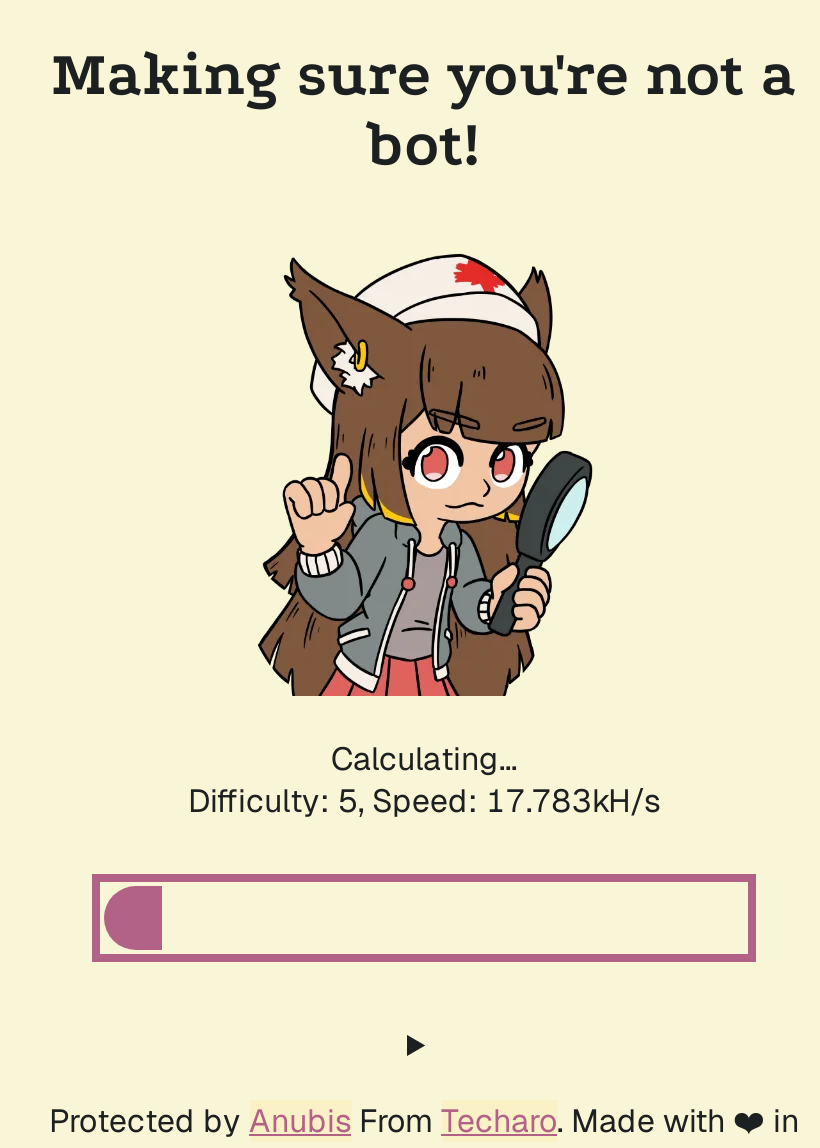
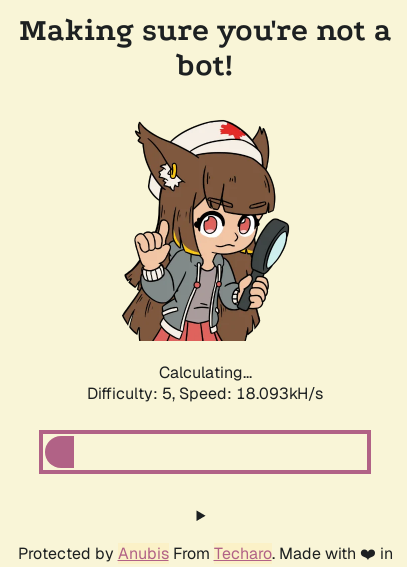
- Difficulty: 5, Speed: 17.783kH/s
+ Difficulty: 5, Speed: 18.093kH/s
